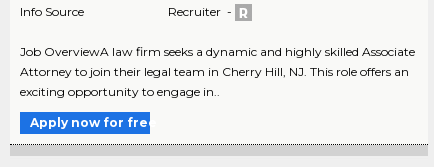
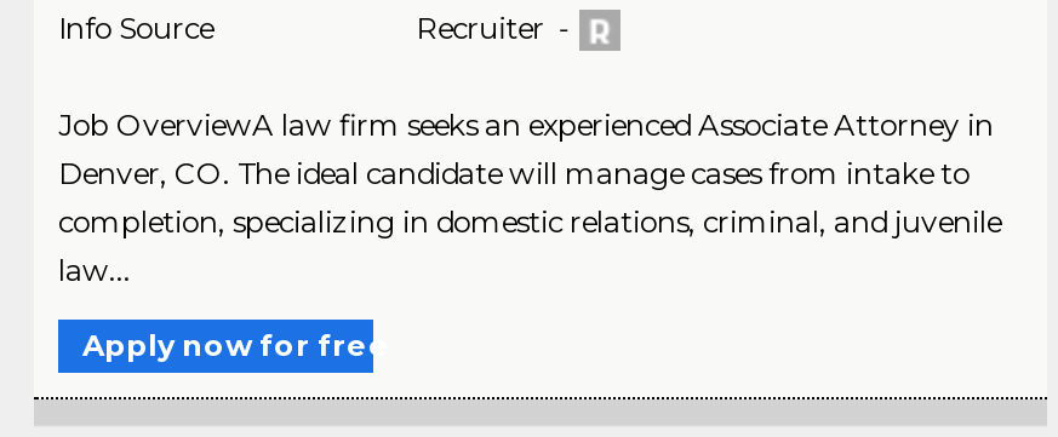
- Job OverviewA law firm seeks a dynamic and highly skilled Associate
- Attorney to join their legal team in Cherry Hill, NJ. This role offers an
- exciting opportunity to engage in..
+ Job OverviewA law firm seeks an experienced Associate Attorney in
+ Denver, CO. The ideal candidate will manage cases from intake to
+ completion, specializing in domestic relations, criminal, and juvenile
+ law...
